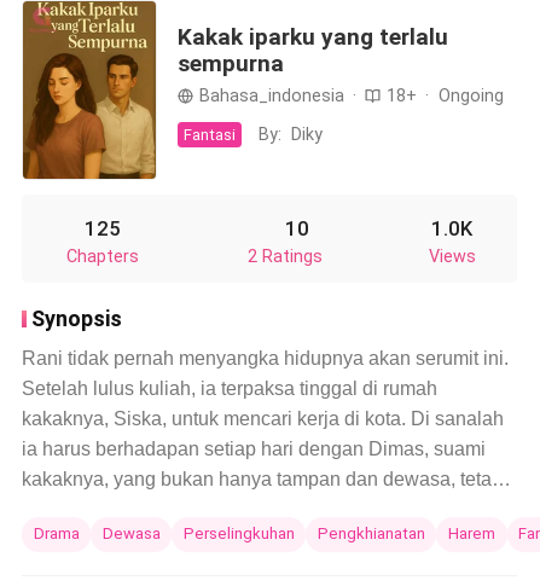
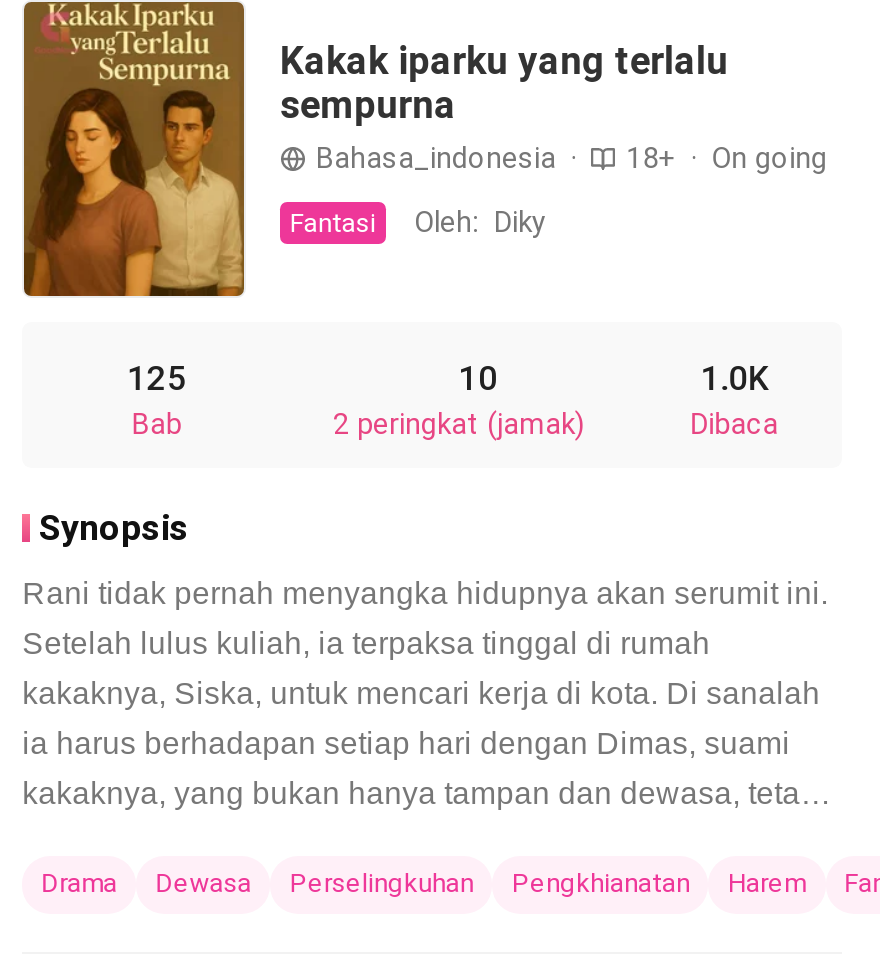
- Bahasa_indonesia · 18+ · Ongoing
+ Bahasa_indonesia · 18+ · On going

- By: Diky
+ Oleh: Diky

- Chapters
+ Bab

- 2 Ratings
+ 2 peringkat (jamak)

- Views
+ Dibaca
